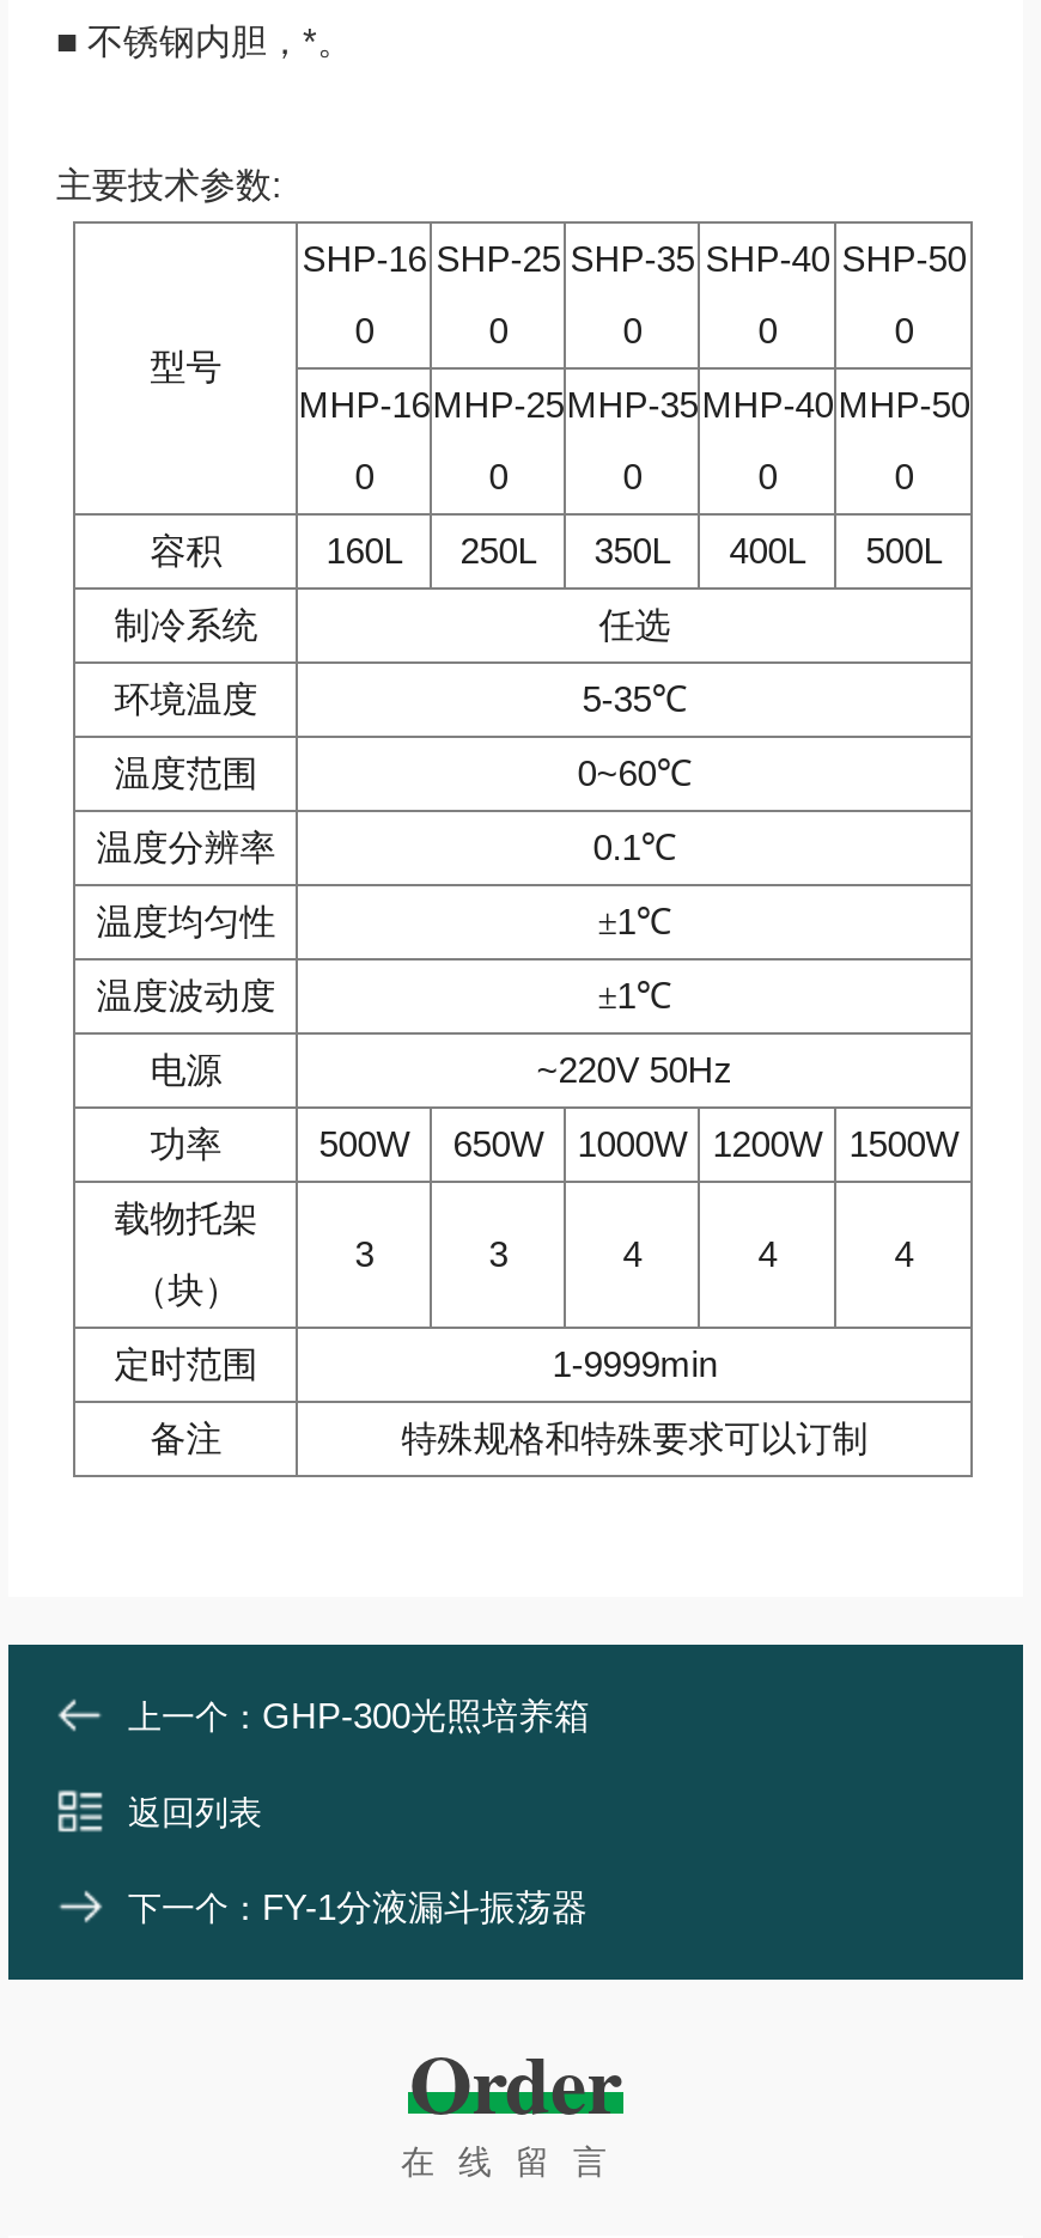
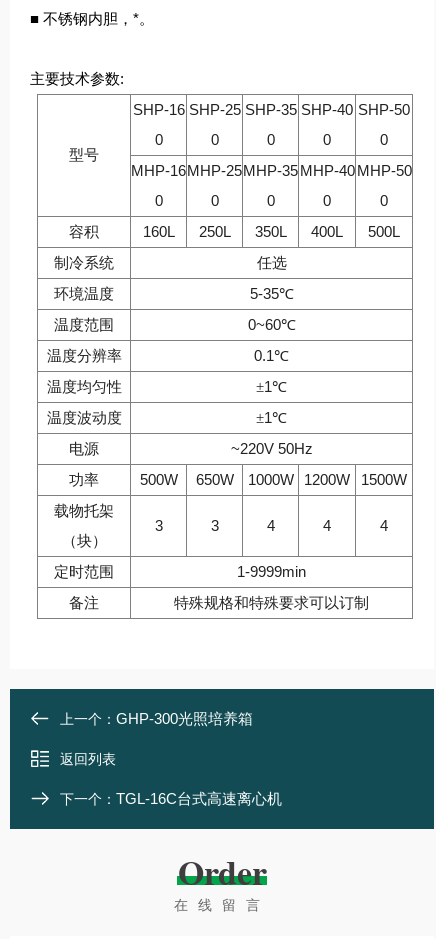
- 下一个：FY-1分液漏斗振荡器
+ 下一个：TGL-16C台式高速离心机
